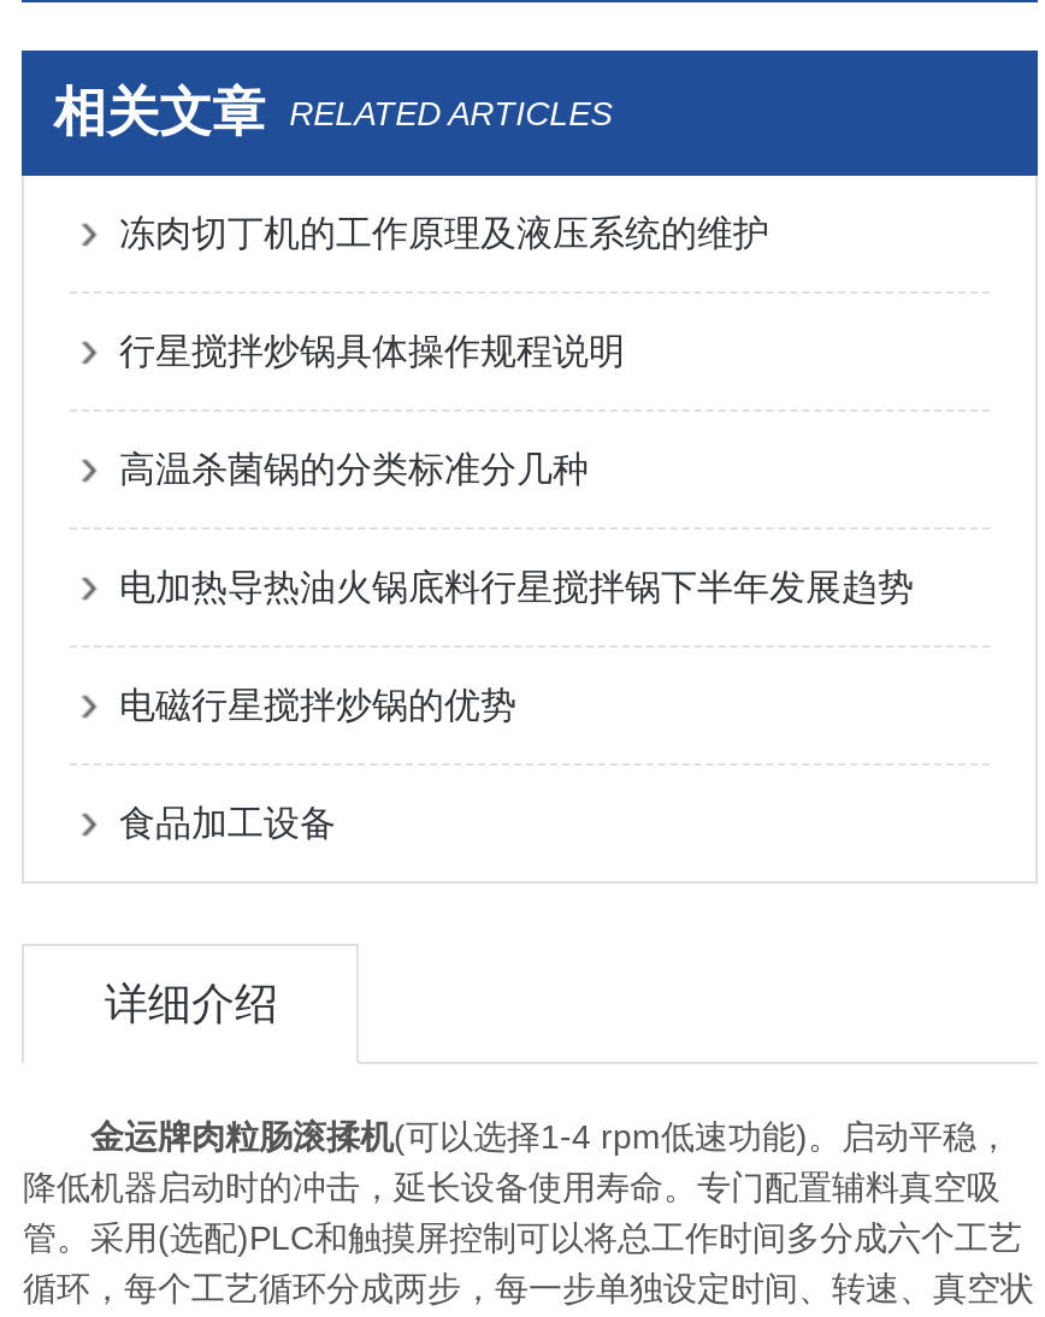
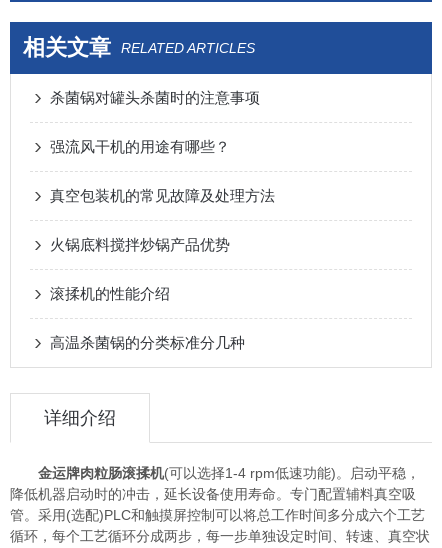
- 冻肉切丁机的工作原理及液压系统的维护
- 行星搅拌炒锅具体操作规程说明
+ 杀菌锅对罐头杀菌时的注意事项
+ 强流风干机的用途有哪些？
+ 真空包装机的常见故障及处理方法
+ 火锅底料搅拌炒锅产品优势
+ 滚揉机的性能介绍

moved down: 高温杀菌锅的分类标准分几种

- 电加热导热油火锅底料行星搅拌锅下半年发展趋势
- 电磁行星搅拌炒锅的优势
- 食品加工设备
